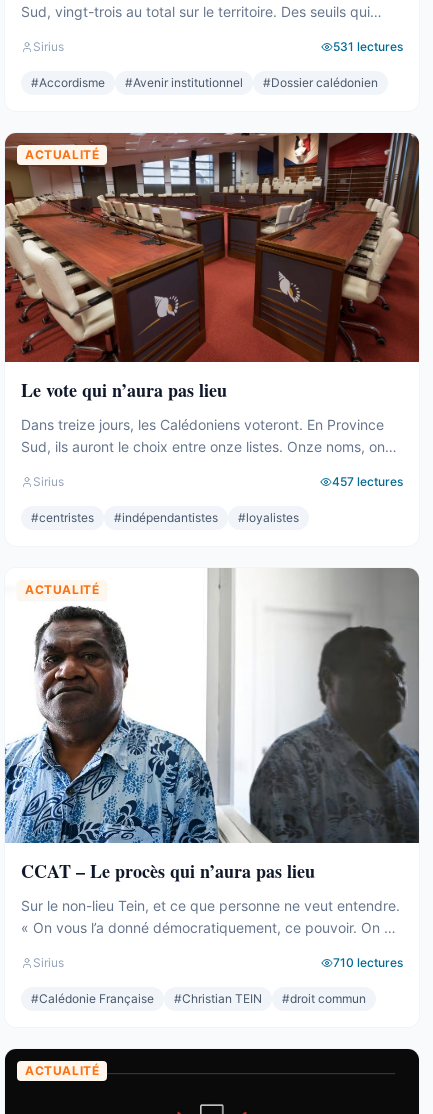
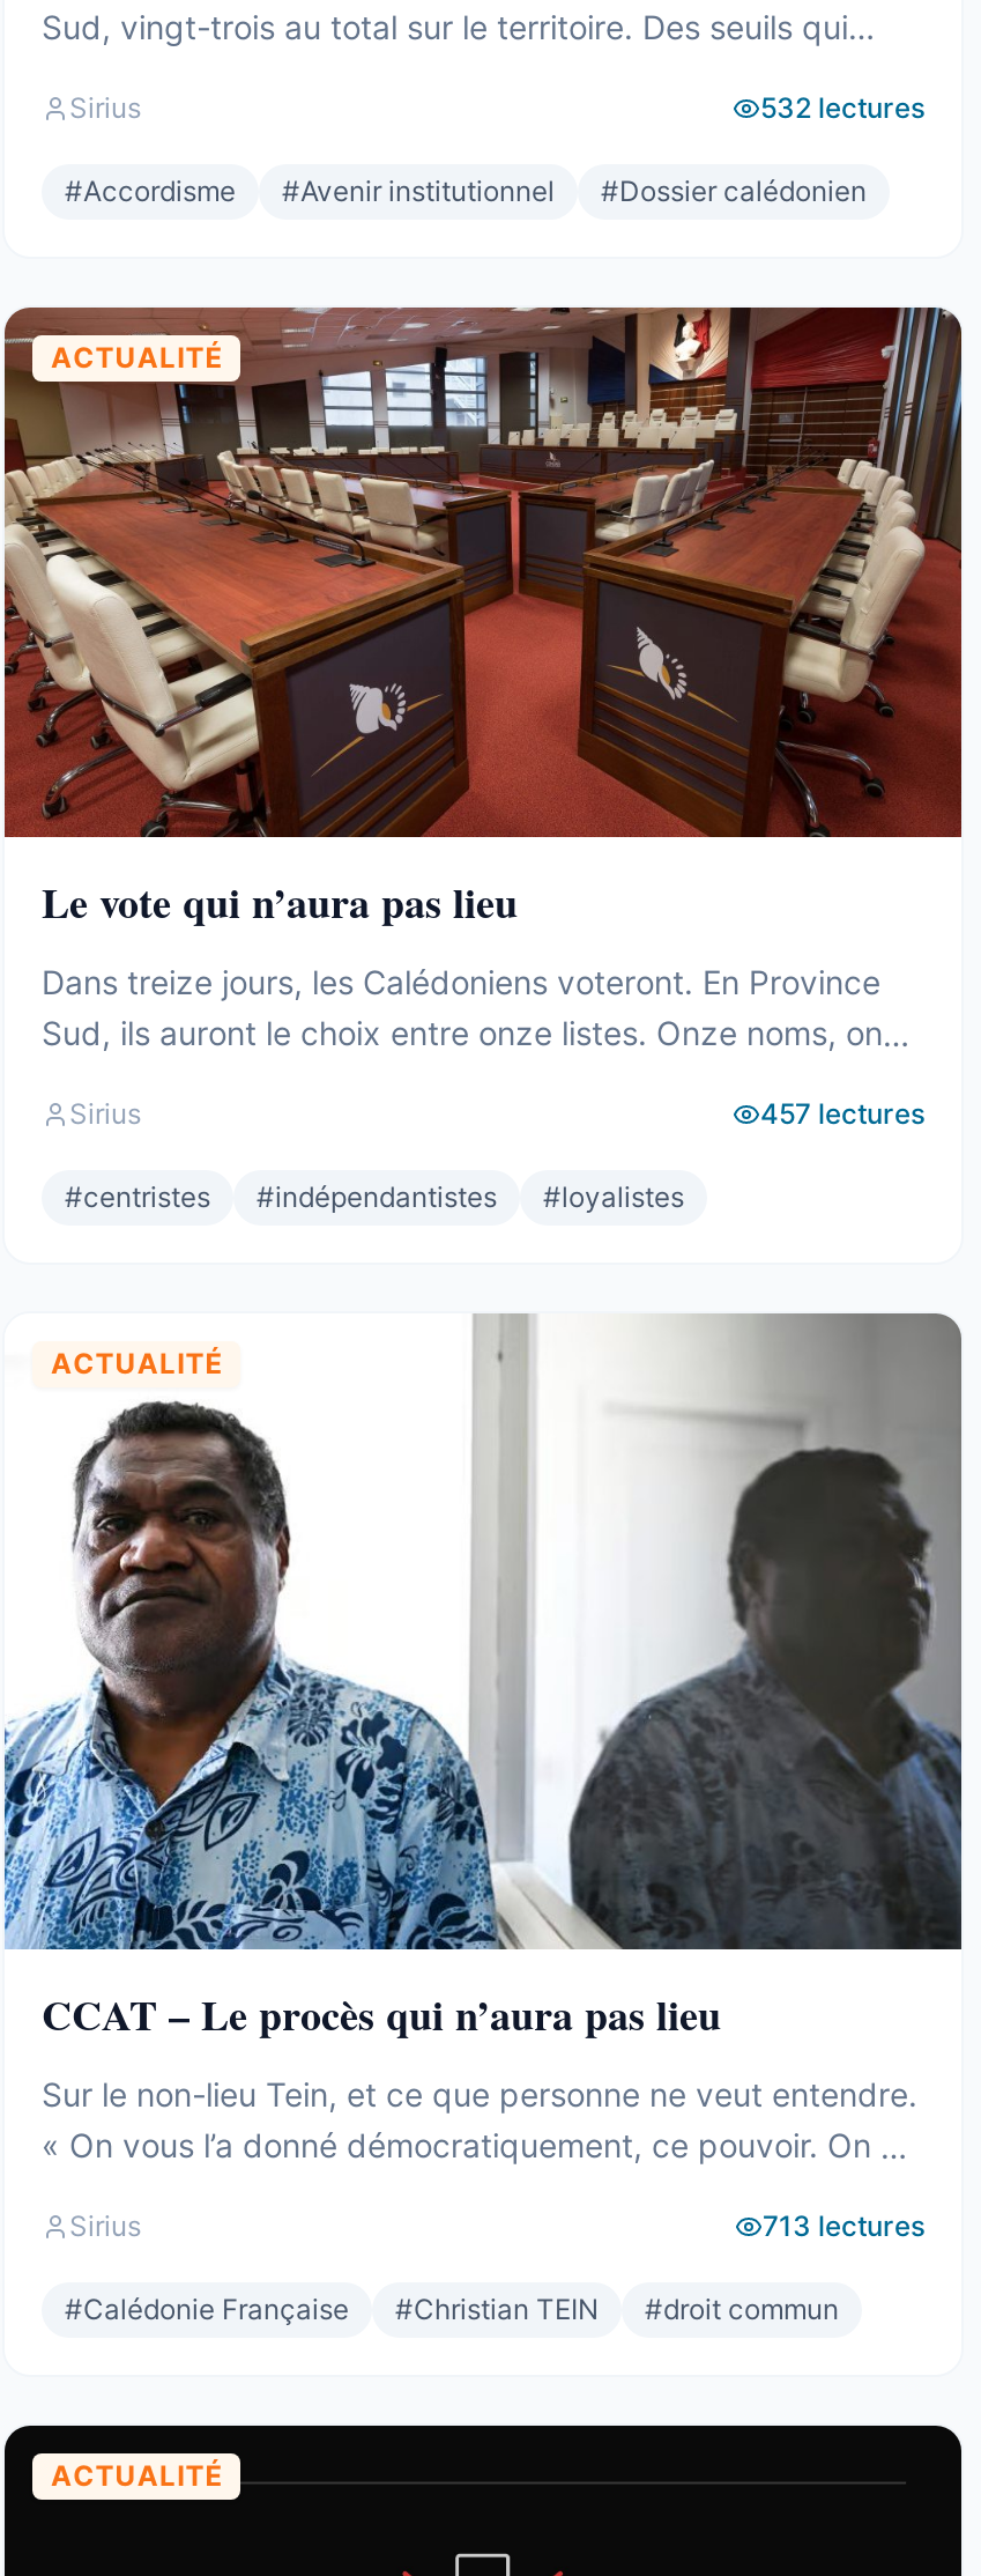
- 531 lectures
+ 532 lectures

- 710 lectures
+ 713 lectures
